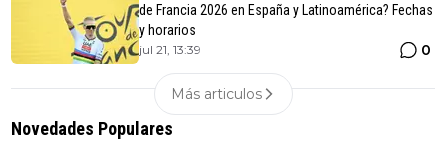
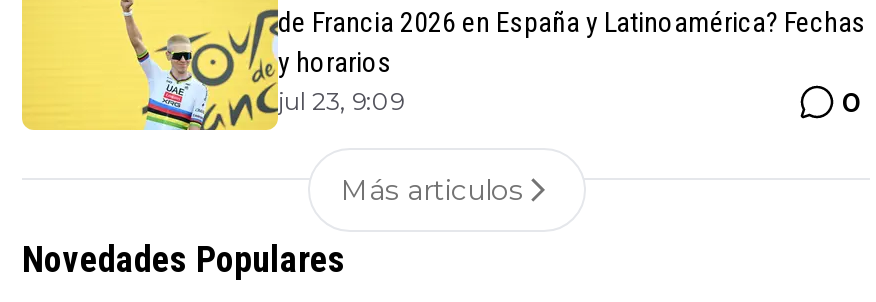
- jul 21, 13:39
+ jul 23, 9:09
